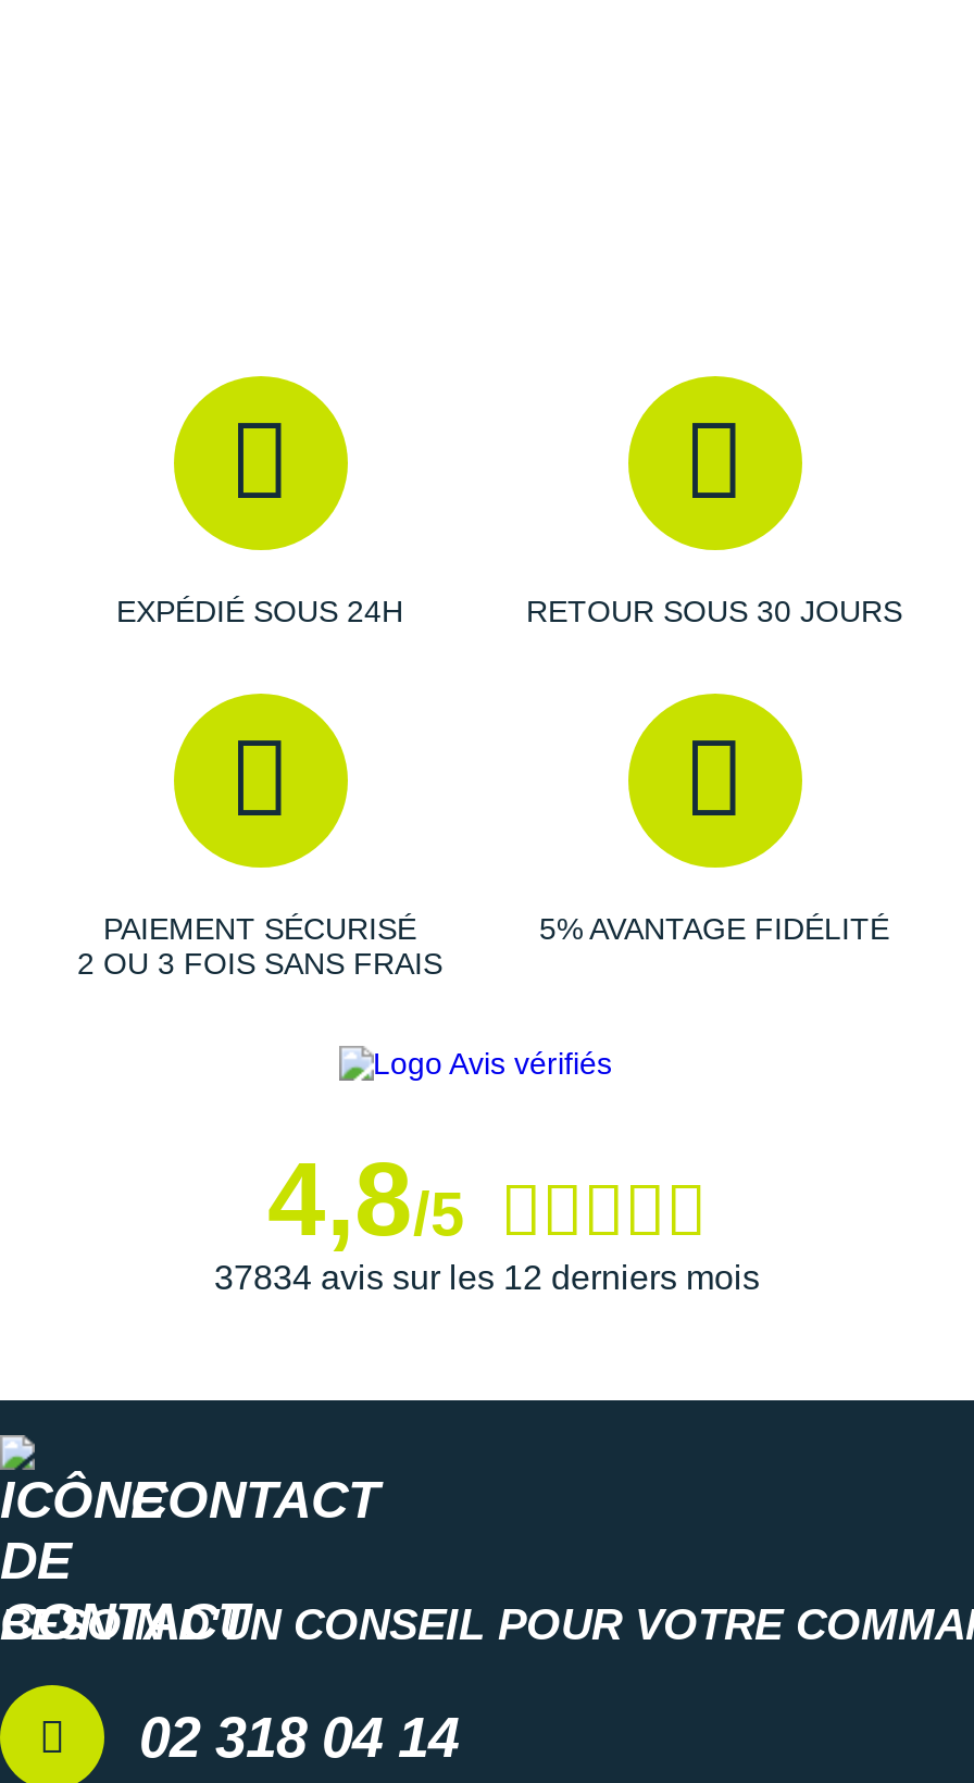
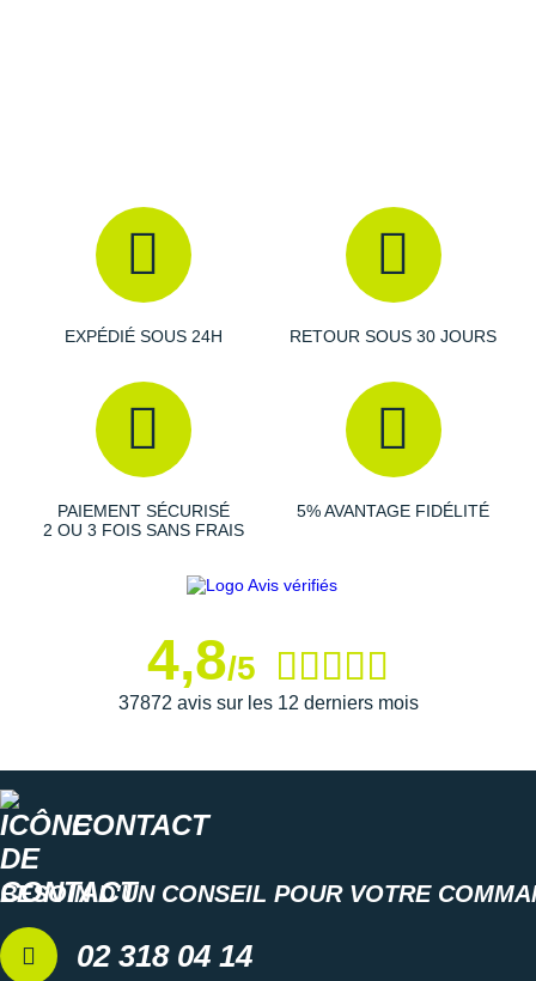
- 37834 avis sur les 12 derniers mois
+ 37872 avis sur les 12 derniers mois
